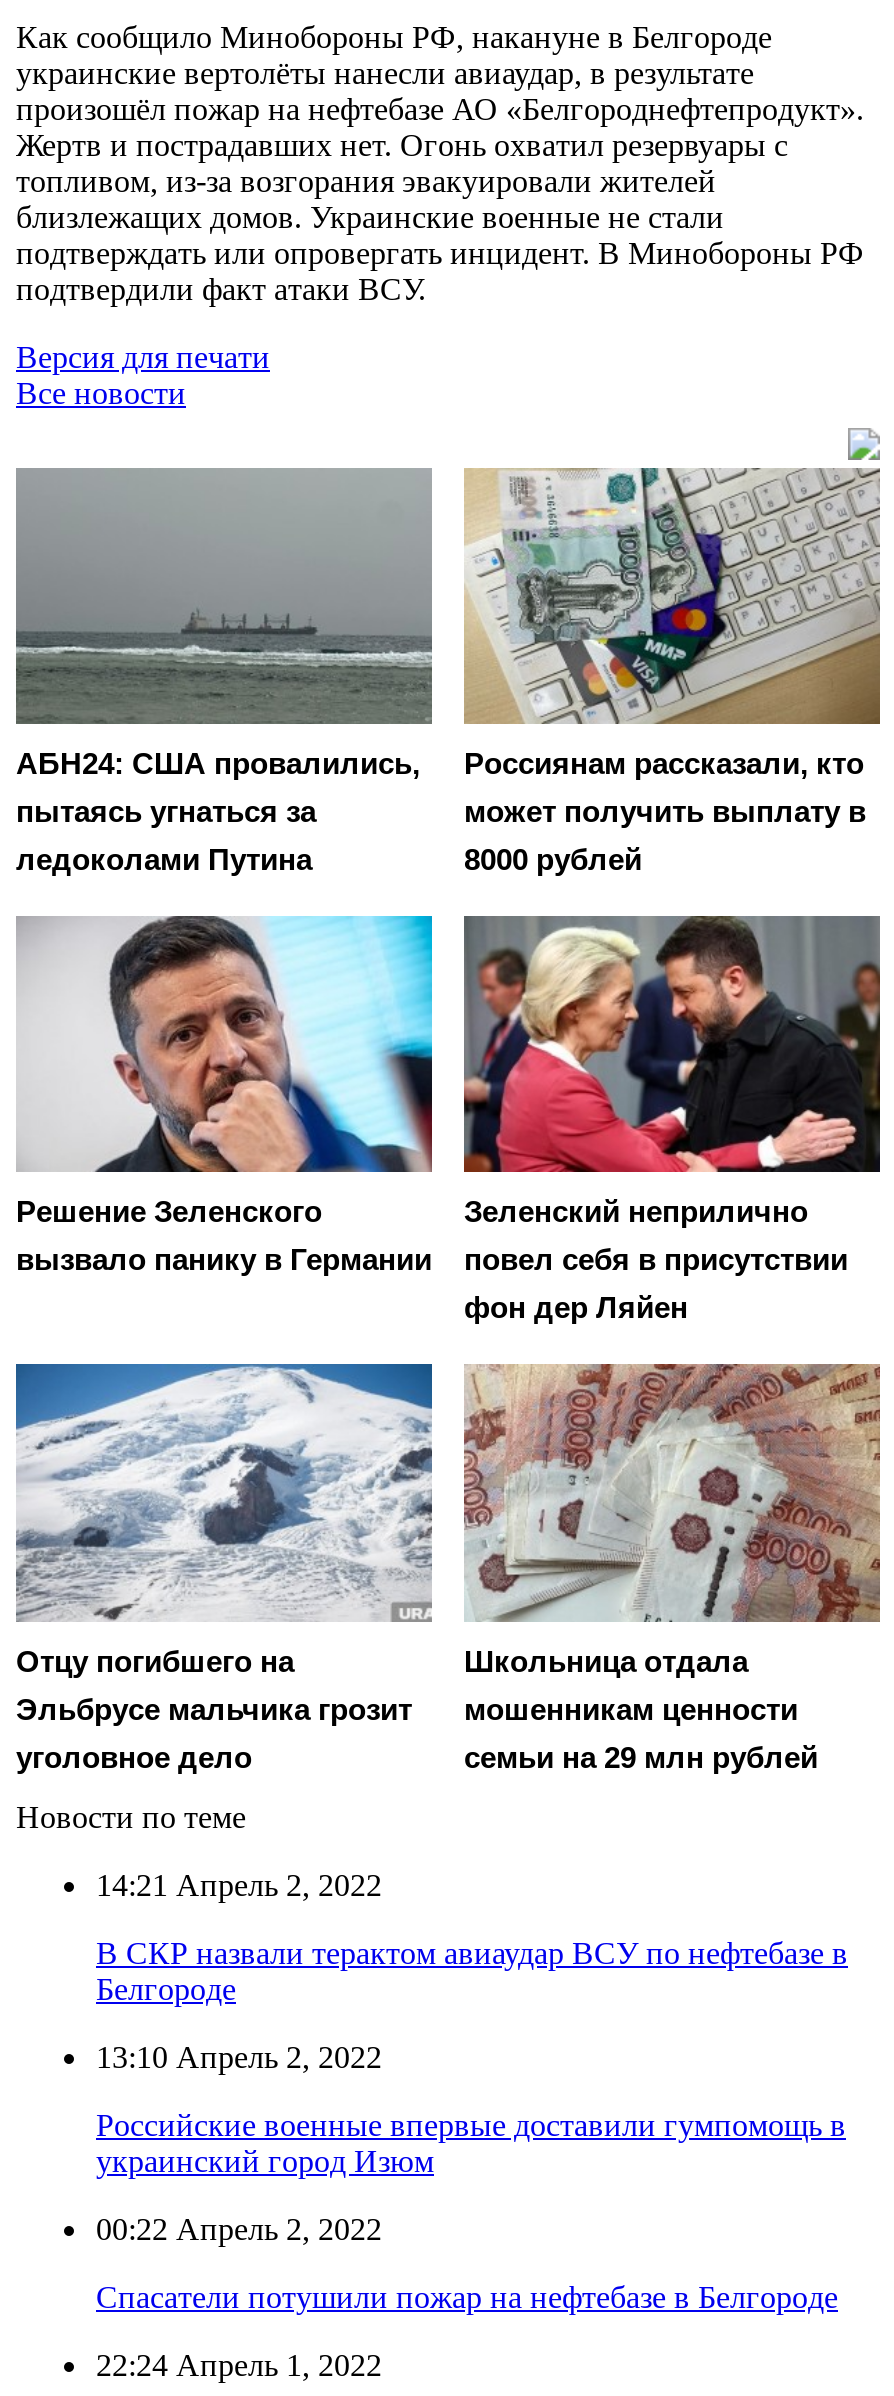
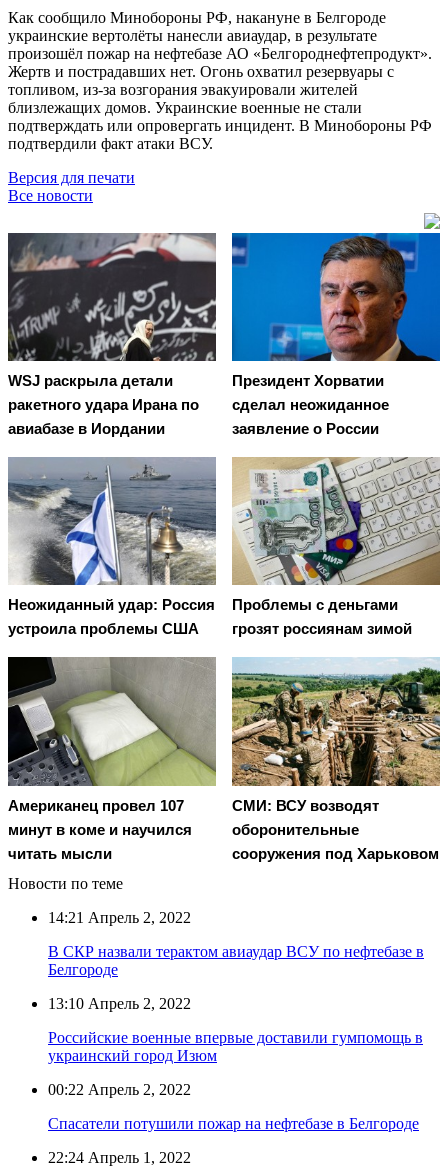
- [image]
- АБН24: США провалились,
- пытаясь угнаться за
- ледоколами Путина
+ [image]
+ WSJ раскрыла детали
+ ракетного удара Ирана по
+ авиабазе в Иордании

- [image]
- Россиянам рассказали, кто
- может получить выплату в
- 8000 рублей
+ [image]
+ Президент Хорватии
+ сделал неожиданное
+ заявление о России

- [image]
- Решение Зеленского
- вызвало панику в Германии
+ [image]
+ Неожиданный удар: Россия
+ устроила проблемы США

- [image]
- Зеленский неприлично
- повел cебя в присутствии
- фон дер Ляйен
+ [image]
+ Проблемы с деньгами
+ грозят россиянам зимой

- [image]
- Отцу погибшего на
- Эльбрусе мальчика грозит
- уголовное дело
+ [image]
+ Американец провел 107
+ минут в коме и научился
+ читать мысли

- [image]
- Школьница отдала
- мошенникам ценности
- семьи на 29 млн рублей
+ [image]
+ СМИ: ВСУ возводят
+ оборонительные
+ сооружения под Харьковом
